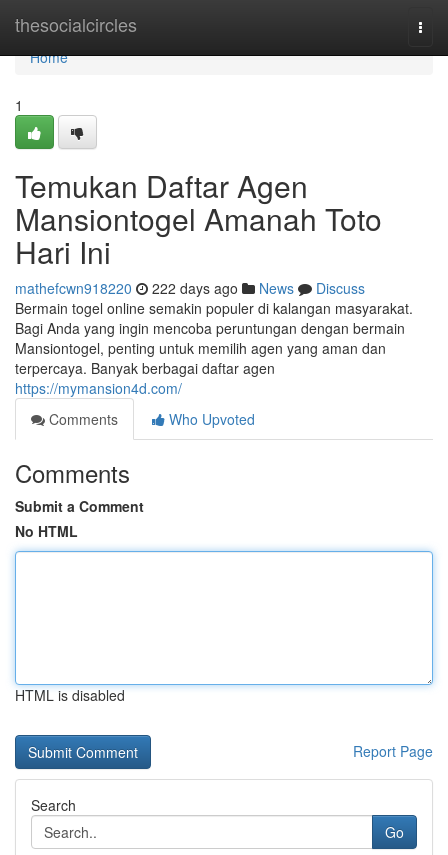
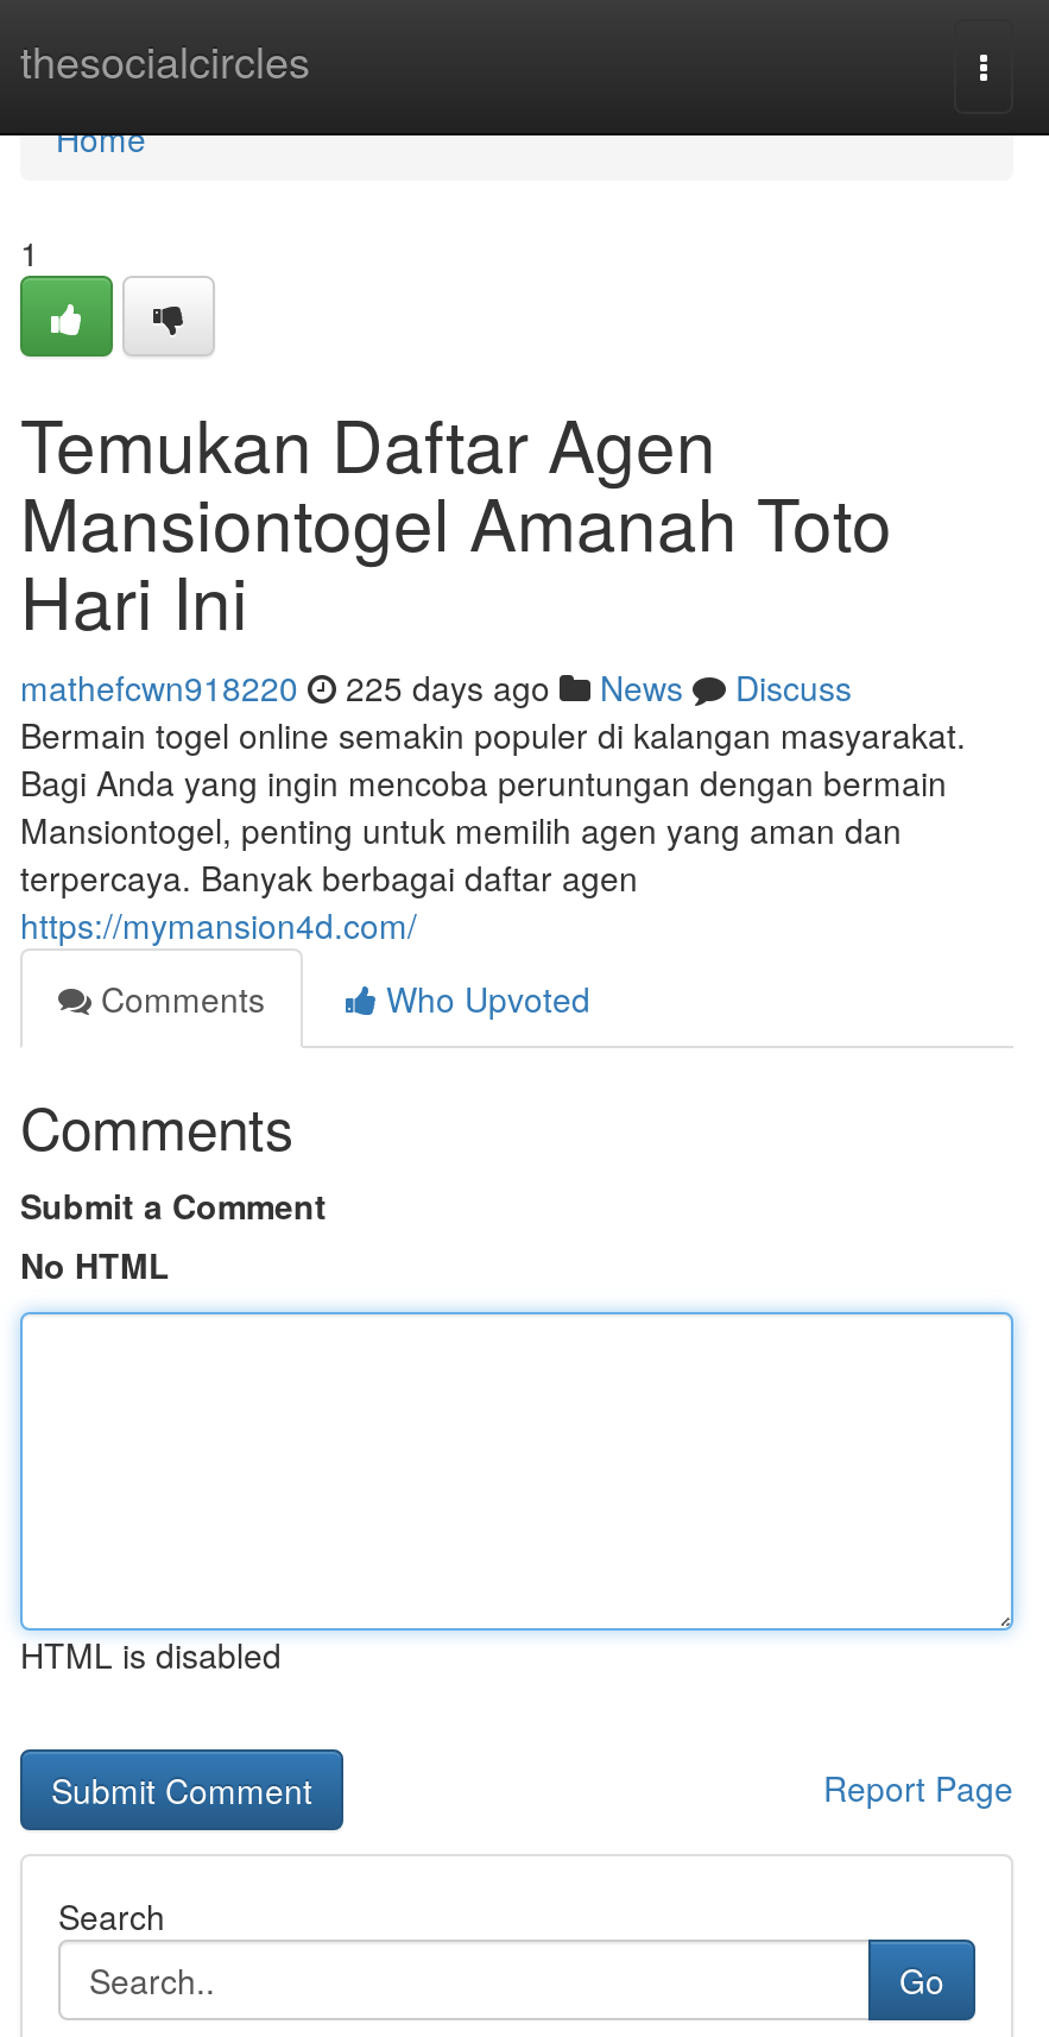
- mathefcwn918220 222 days ago News Discuss
+ mathefcwn918220 225 days ago News Discuss
